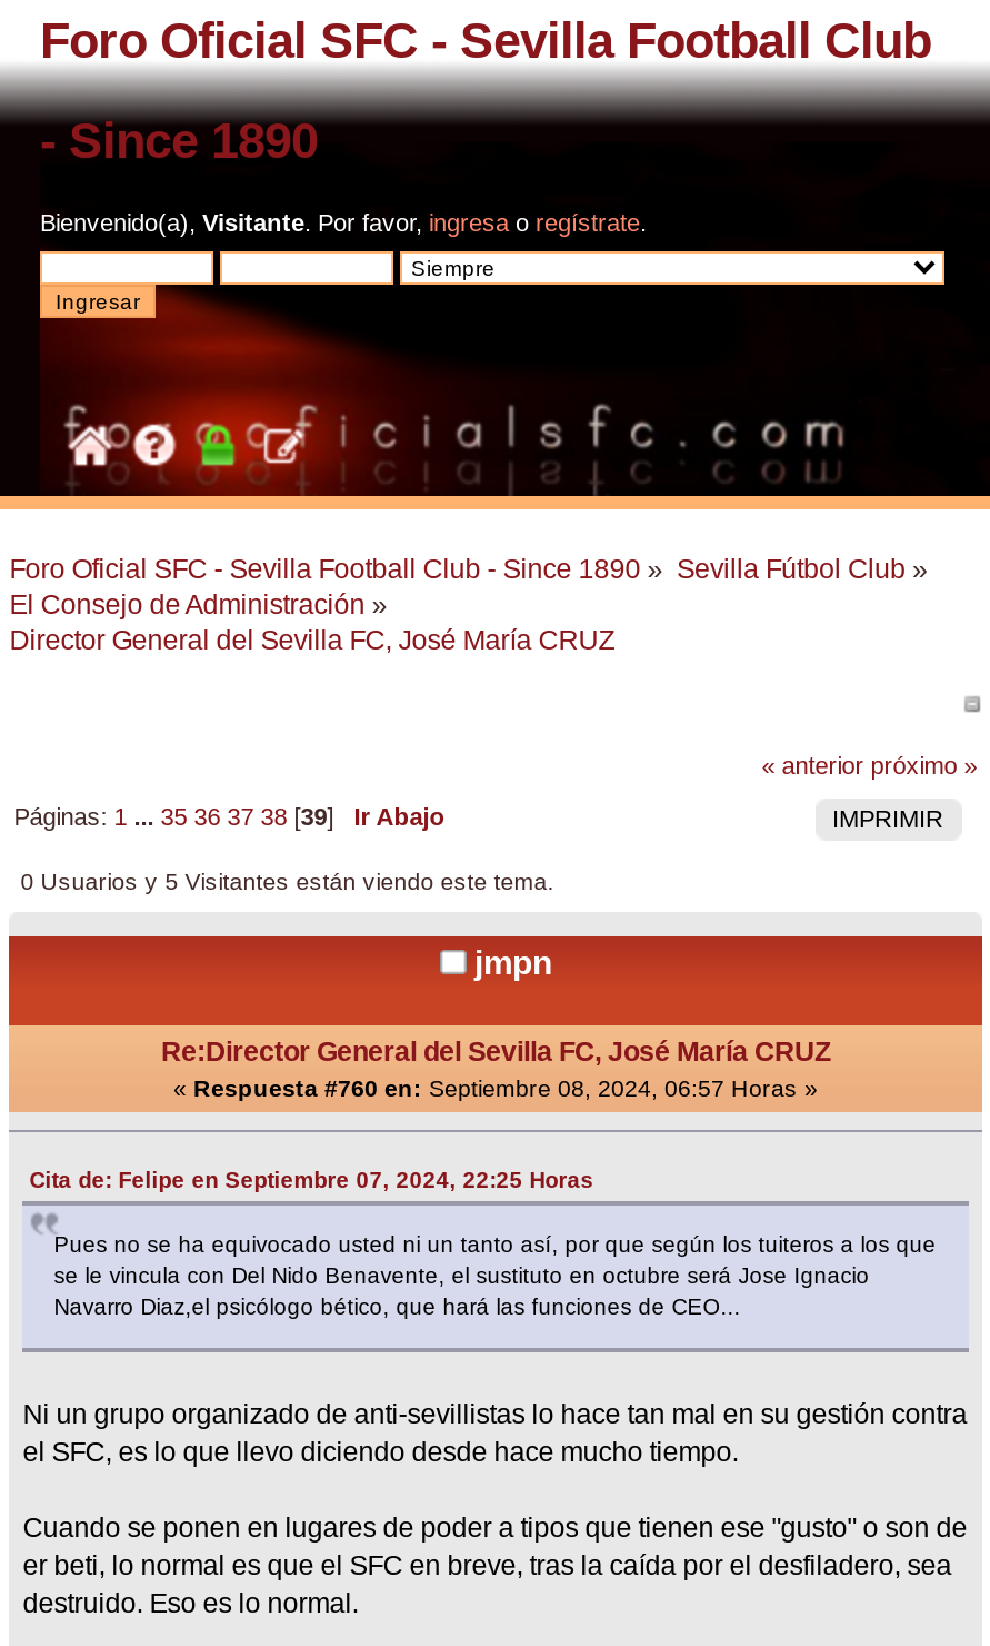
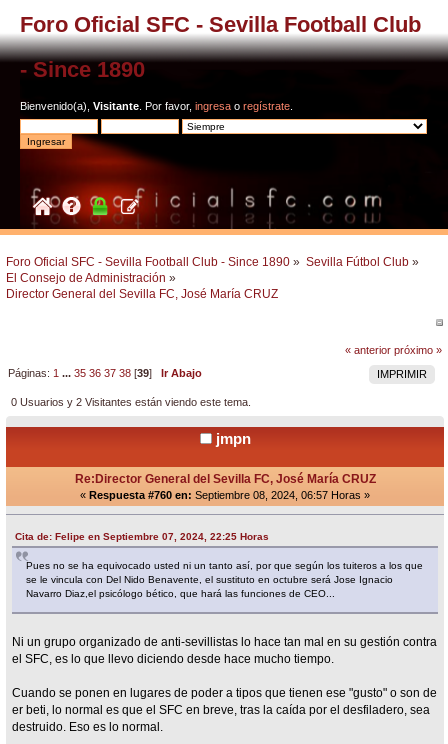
- 0 Usuarios y 5 Visitantes están viendo este tema.
+ 0 Usuarios y 2 Visitantes están viendo este tema.
